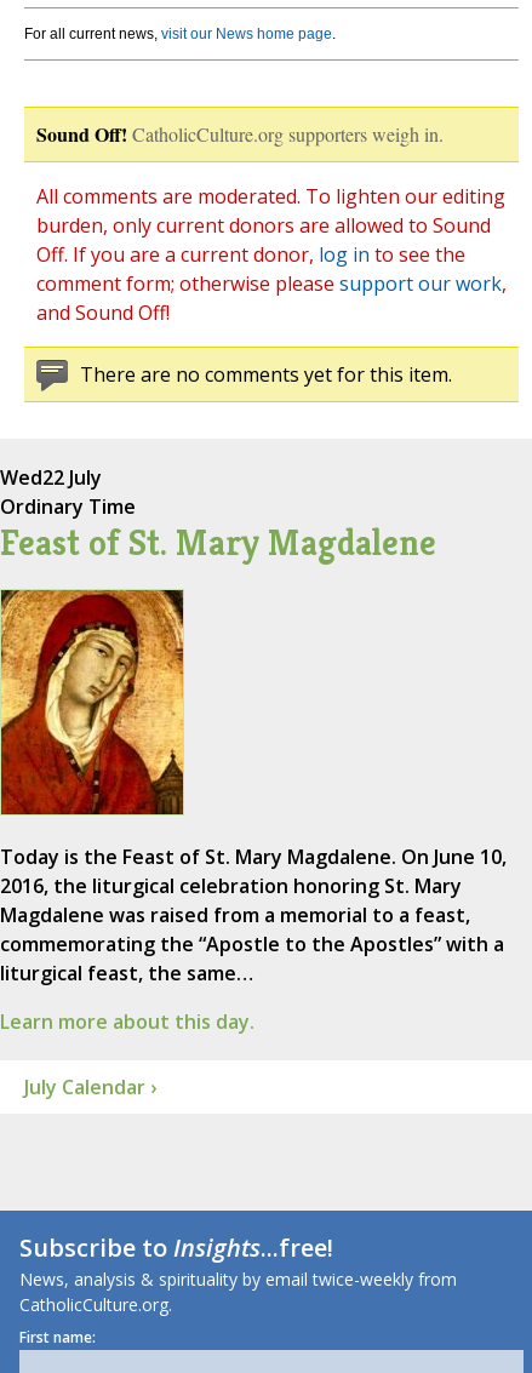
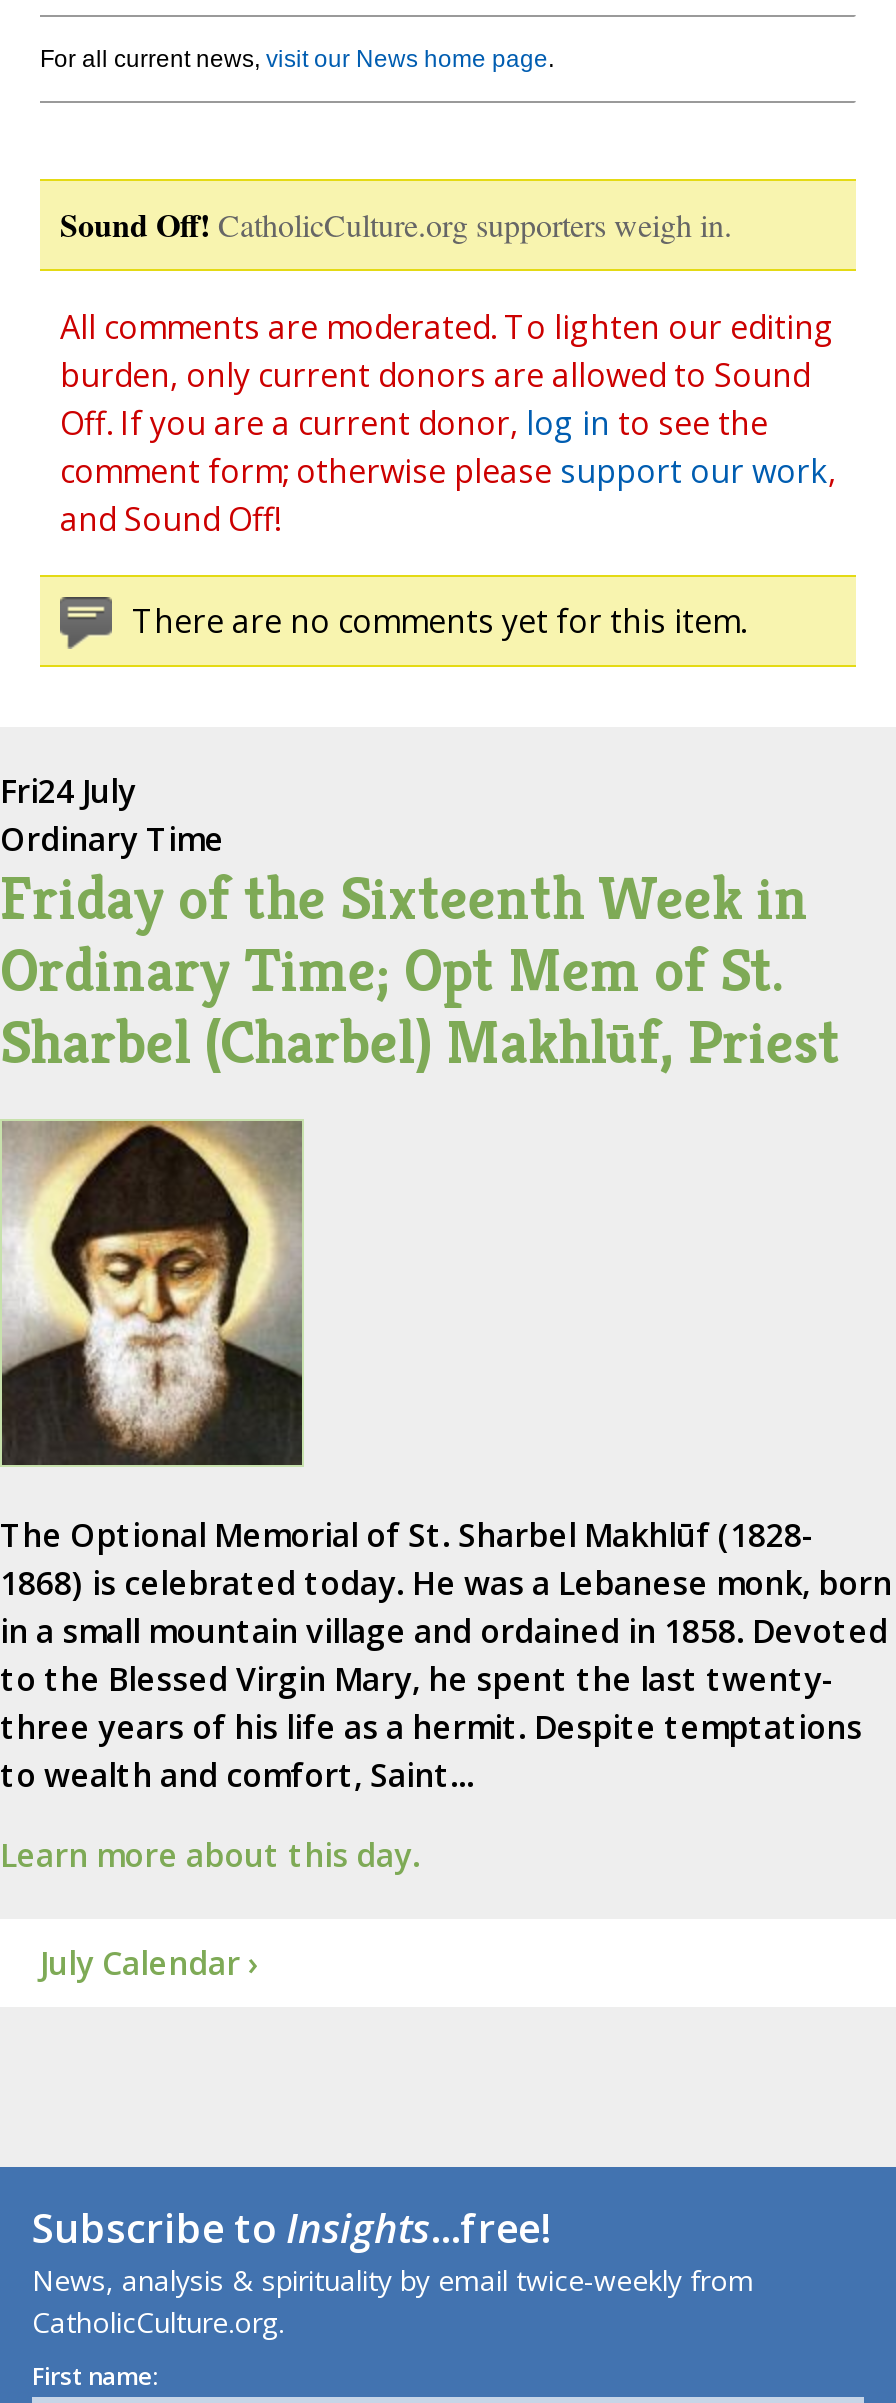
- Wed22 July
+ Fri24 July

- Feast of St. Mary Magdalene
+ Friday of the Sixteenth Week in
+ Ordinary Time; Opt Mem of St.
+ Sharbel (Charbel) Makhlūf, Priest

- [image]
+ [image]

- Today is the Feast of St. Mary Magdalene. On June 10,
- 2016, the liturgical celebration honoring St. Mary
- Magdalene was raised from a memorial to a feast,
- commemorating the “Apostle to the Apostles” with a
- liturgical feast, the same…
+ The Optional Memorial of St. Sharbel Makhlūf (1828-
+ 1868) is celebrated today. He was a Lebanese monk, born
+ in a small mountain village and ordained in 1858. Devoted
+ to the Blessed Virgin Mary, he spent the last twenty-
+ three years of his life as a hermit. Despite temptations
+ to wealth and comfort, Saint…
